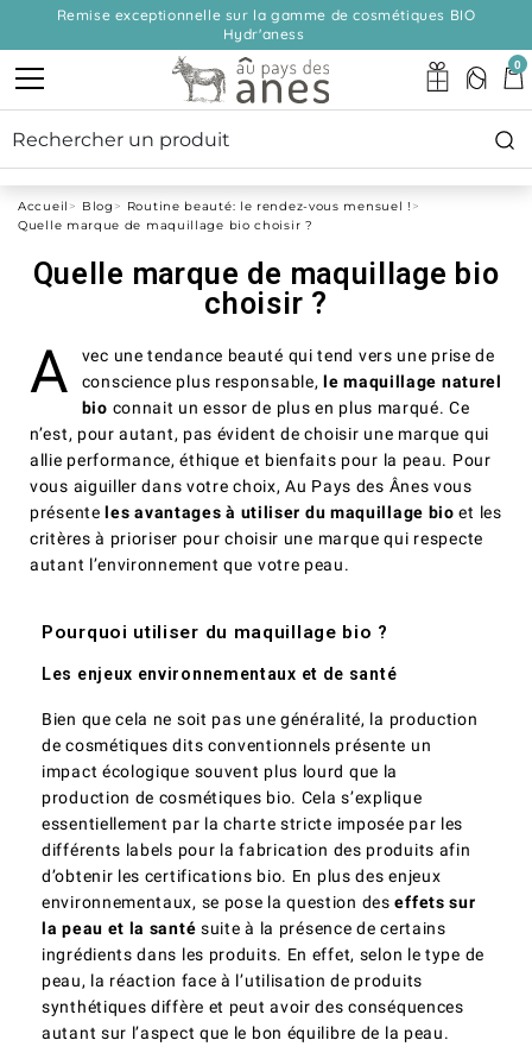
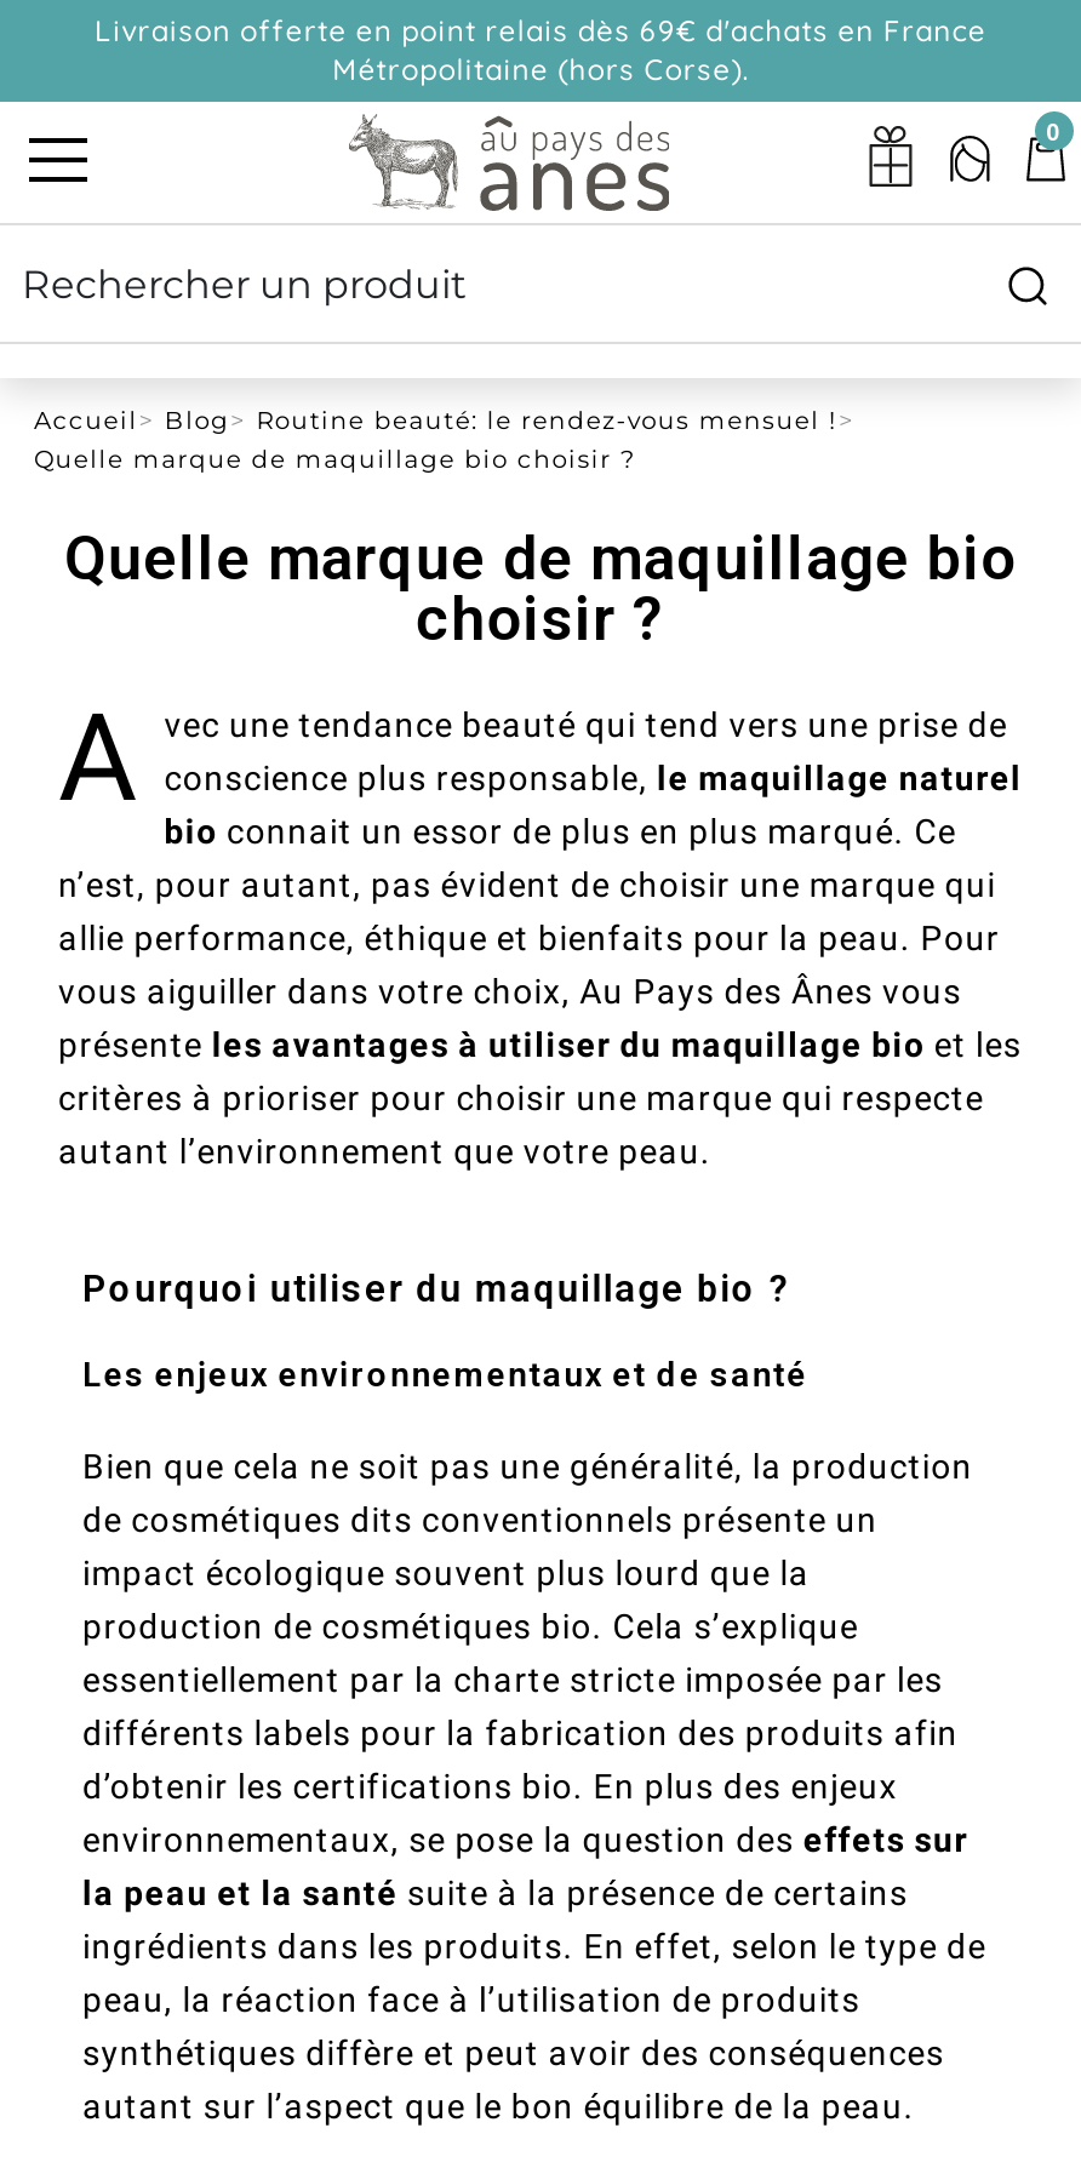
- Remise exceptionnelle sur la gamme de cosmétiques BIO
- Hydr'aness
+ Livraison offerte en point relais dès 69€ d'achats en France
+ Métropolitaine (hors Corse).
